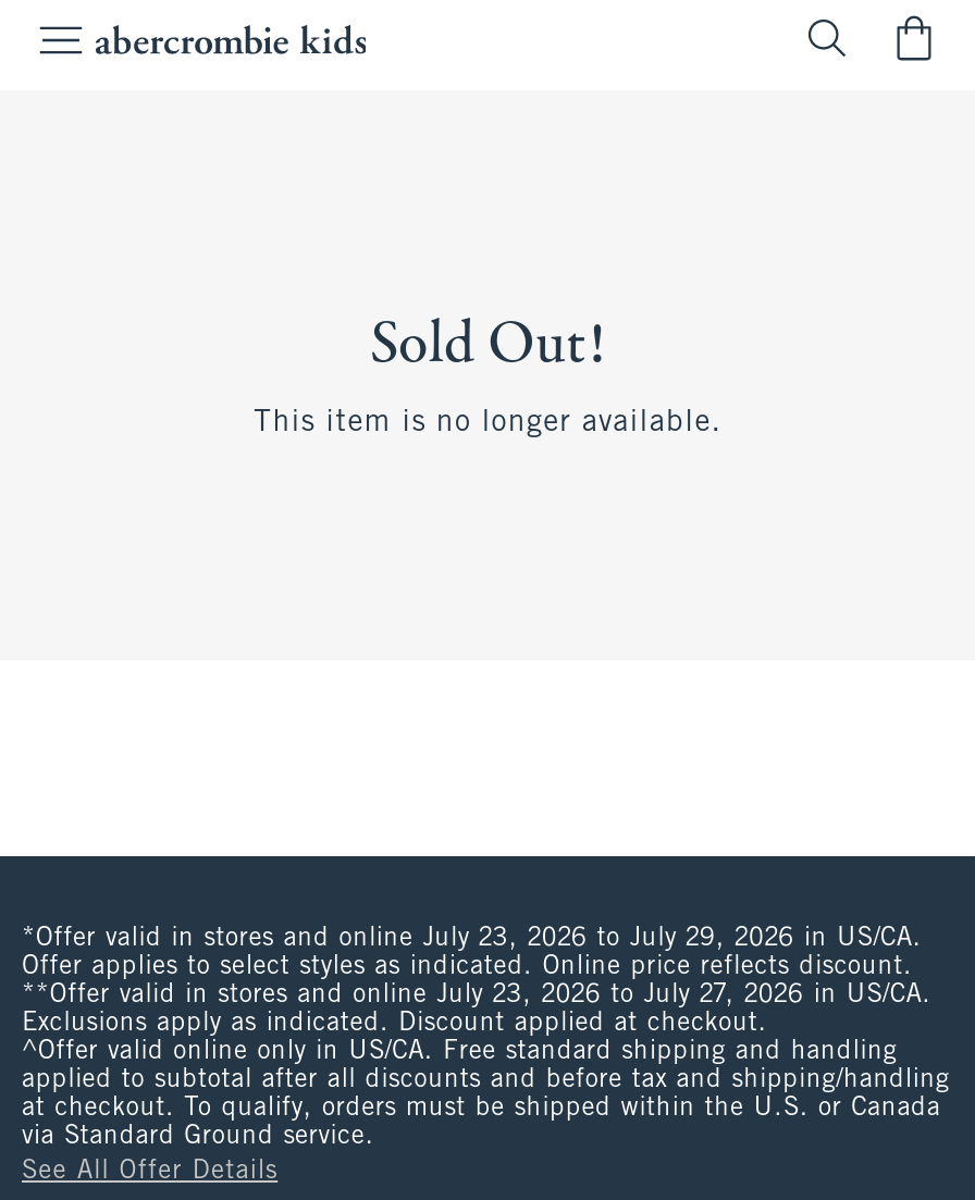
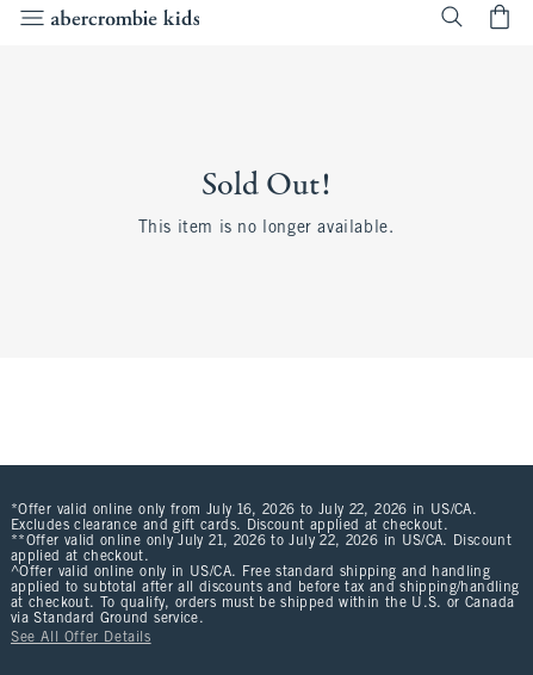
- *Offer valid in stores and online July 23, 2026 to July 29, 2026 in US/CA.
- Offer applies to select styles as indicated. Online price reflects discount.
- **Offer valid in stores and online July 23, 2026 to July 27, 2026 in US/CA.
- Exclusions apply as indicated. Discount applied at checkout.
+ *Offer valid online only from July 16, 2026 to July 22, 2026 in US/CA.
+ Excludes clearance and gift cards. Discount applied at checkout.
+ **Offer valid online only July 21, 2026 to July 22, 2026 in US/CA. Discount
+ applied at checkout.
